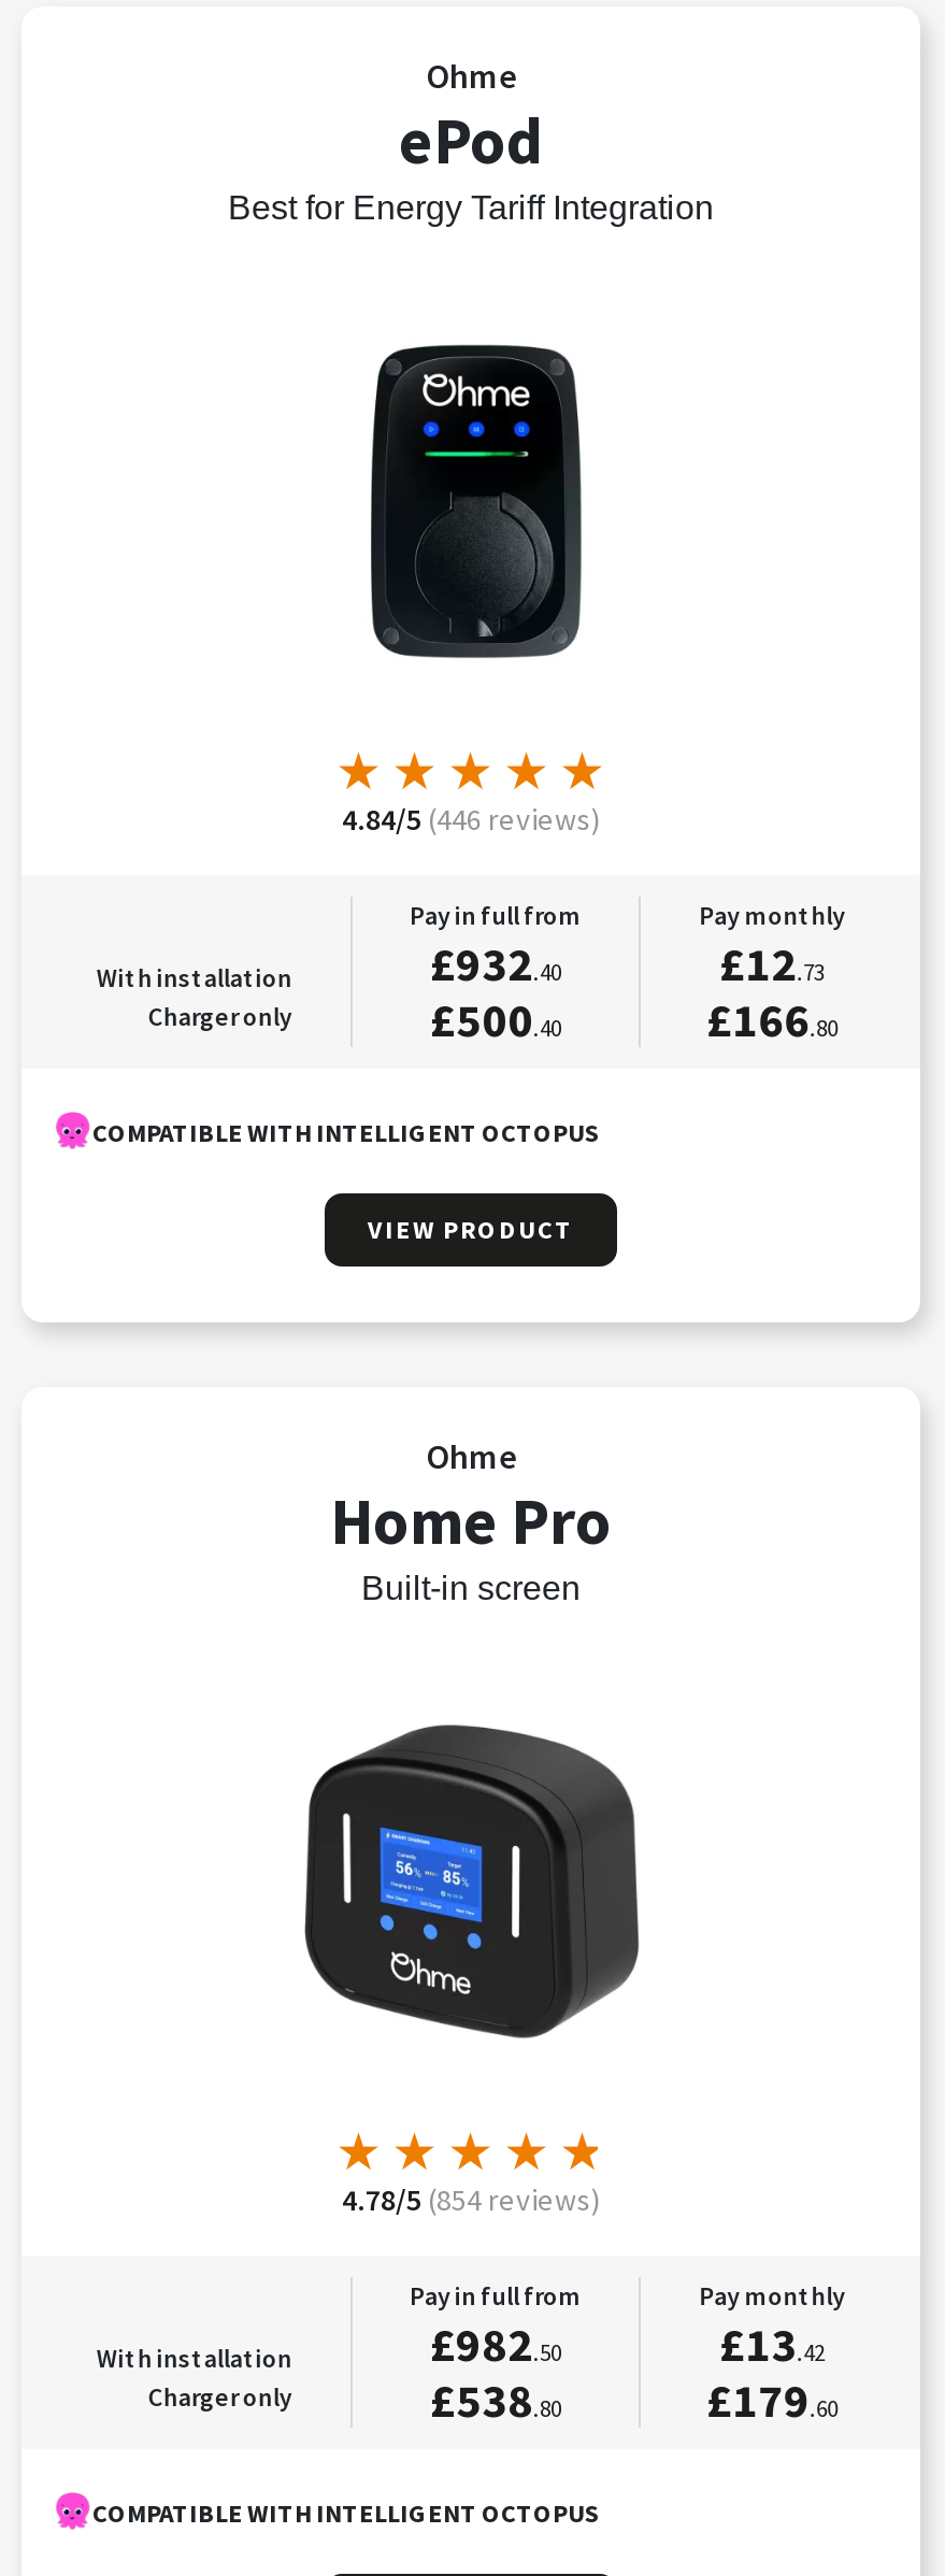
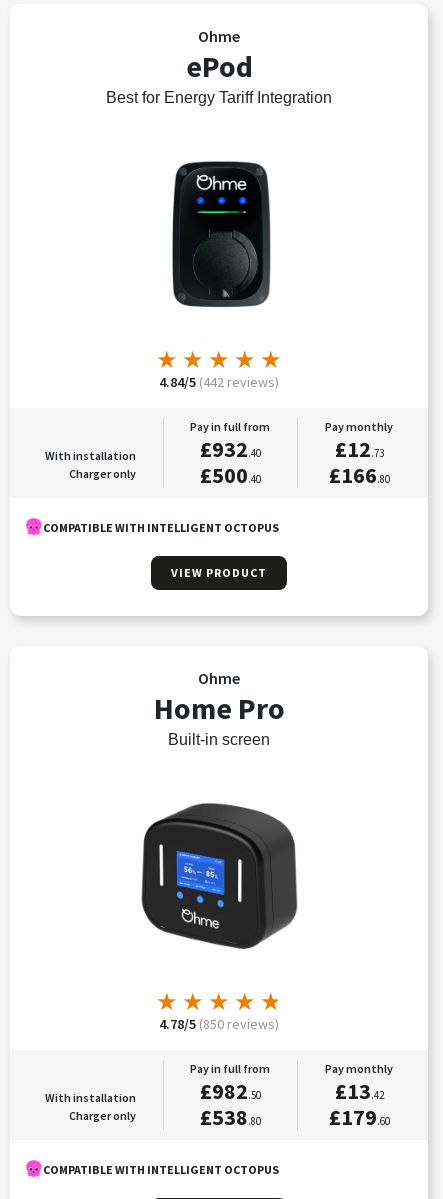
- 4.84/5 (446 reviews)
+ 4.84/5 (442 reviews)

- 4.78/5 (854 reviews)
+ 4.78/5 (850 reviews)
